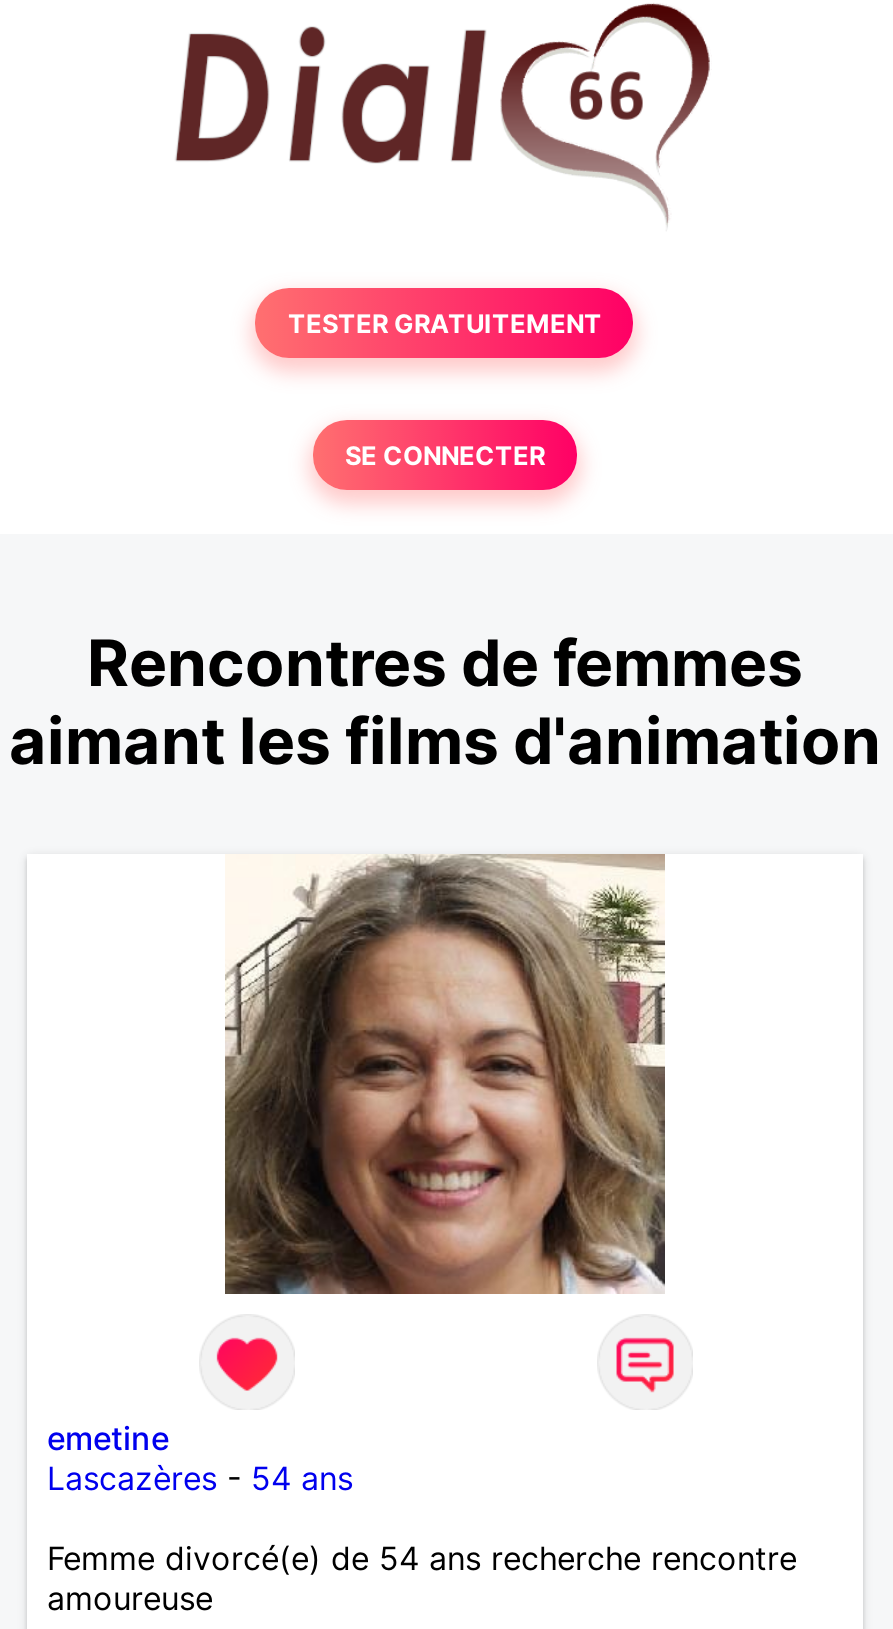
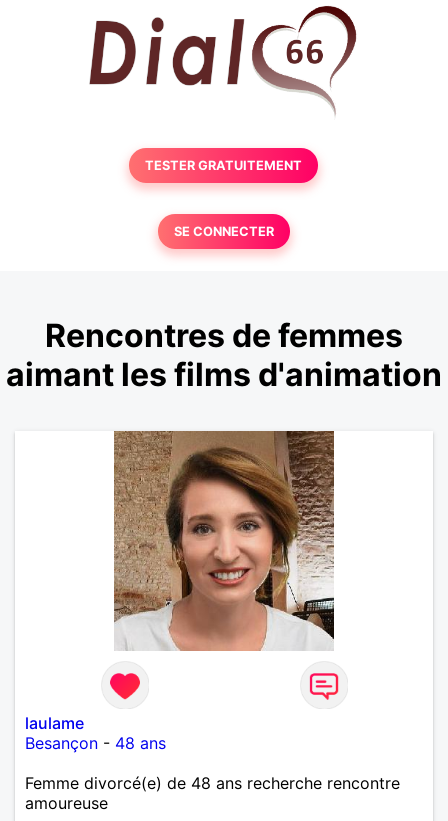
- [image]
+ [image]

- emetine
- Lascazères - 54 ans
+ laulame
+ Besançon - 48 ans

- Femme divorcé(e) de 54 ans recherche rencontre
+ Femme divorcé(e) de 48 ans recherche rencontre
